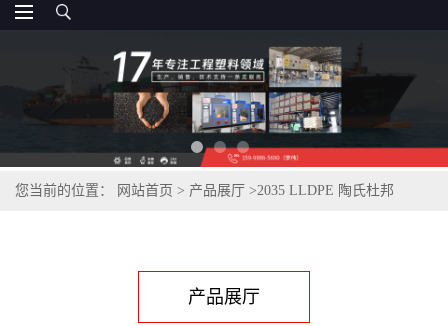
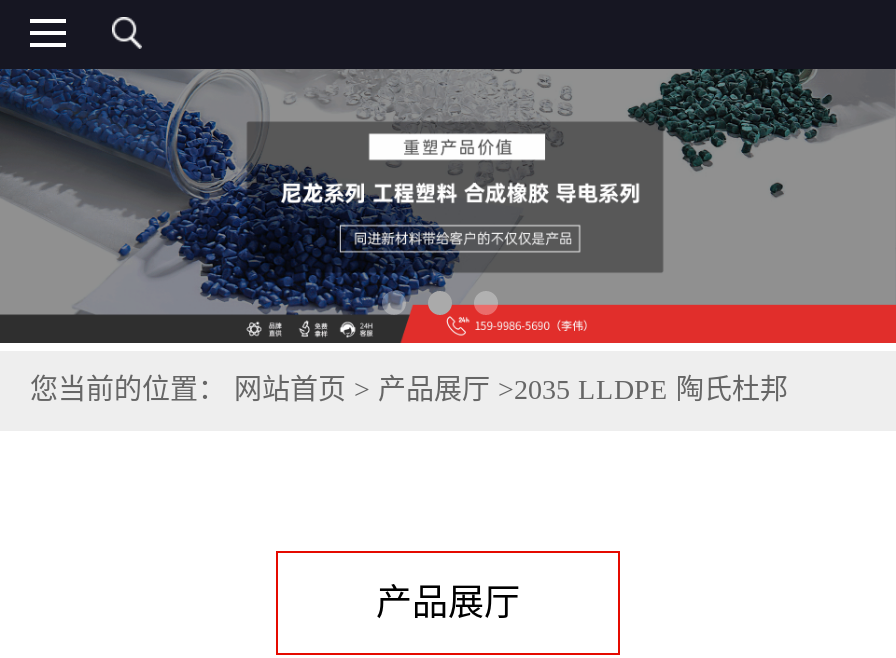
- [image]
+ [image]
